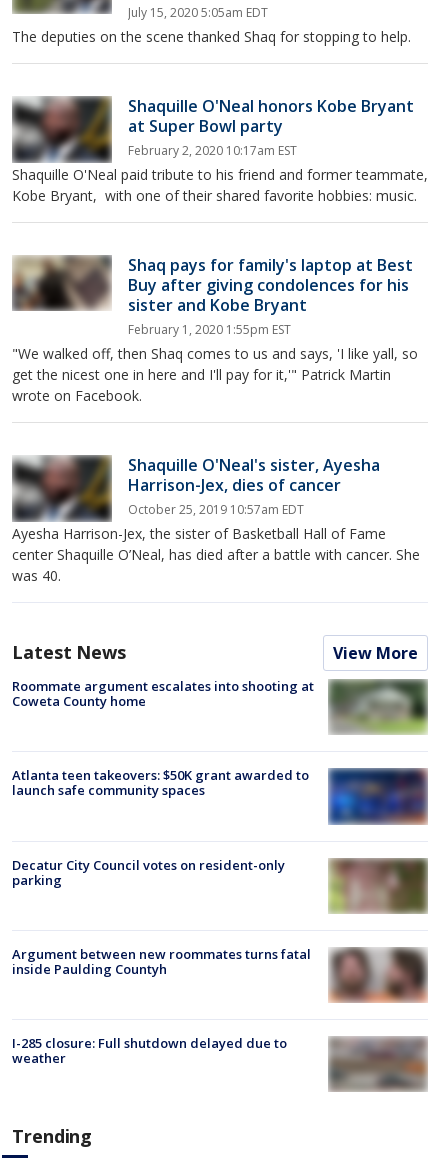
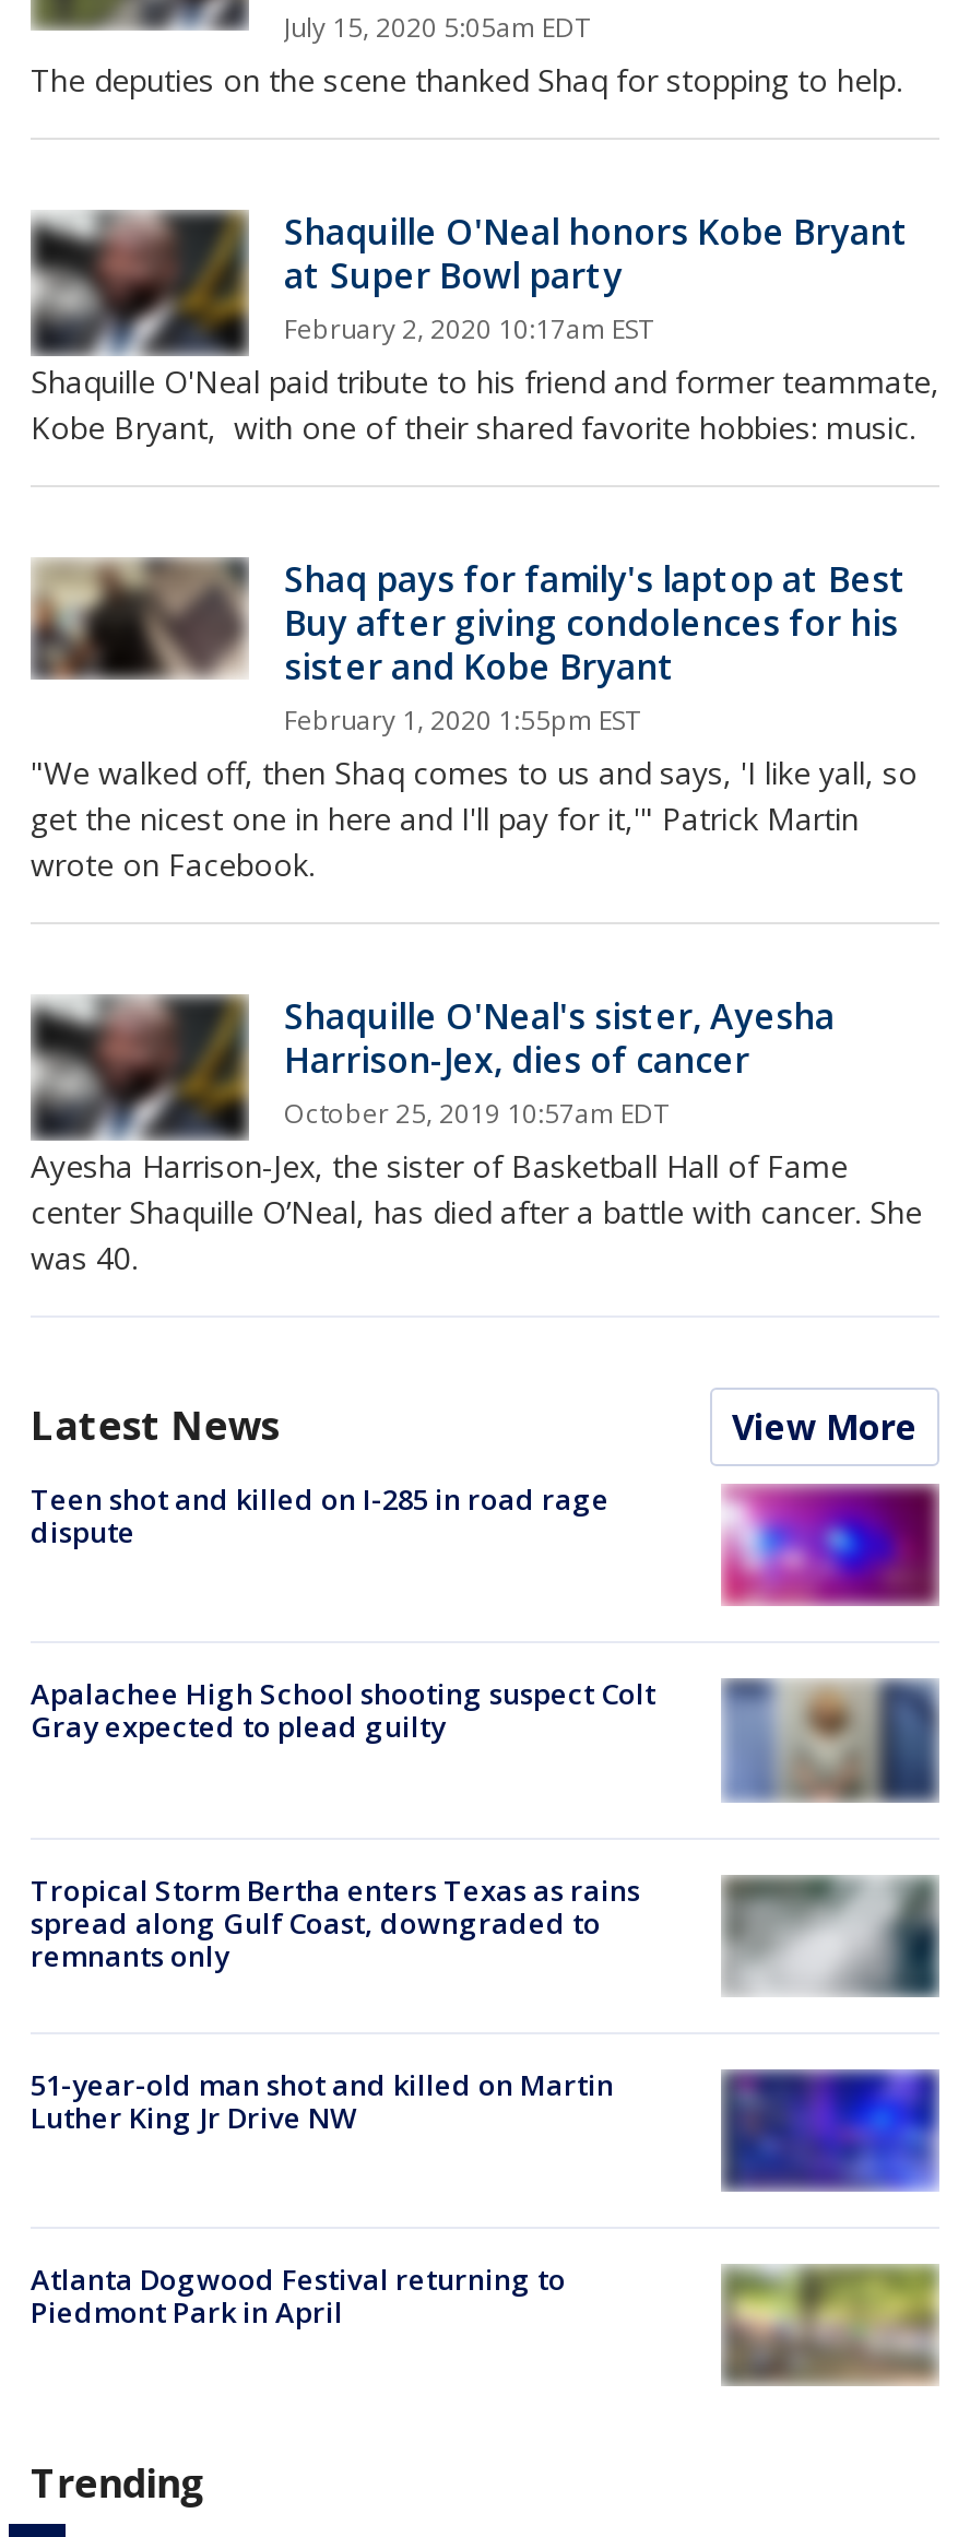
- Roommate argument escalates into shooting at
- Coweta County home
+ Teen shot and killed on I-285 in road rage
+ dispute

- [image]
+ [image]

- [image]
- Atlanta teen takeovers: $50K grant awarded to
- launch safe community spaces
+ [image]
+ Apalachee High School shooting suspect Colt
+ Gray expected to plead guilty

- Decatur City Council votes on resident-only
- parking
+ Tropical Storm Bertha enters Texas as rains
+ spread along Gulf Coast, downgraded to
+ remnants only

- [image]
+ [image]

- Argument between new roommates turns fatal
- inside Paulding Countyh
+ 51-year-old man shot and killed on Martin
+ Luther King Jr Drive NW

- [image]
+ [image]

- I-285 closure: Full shutdown delayed due to
- weather
+ Atlanta Dogwood Festival returning to
+ Piedmont Park in April

- [image]
+ [image]
